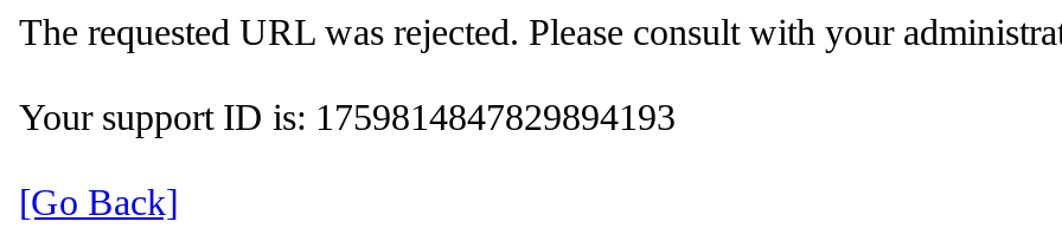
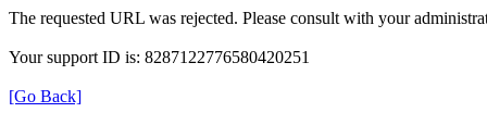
- Your support ID is: 1759814847829894193
+ Your support ID is: 8287122776580420251
